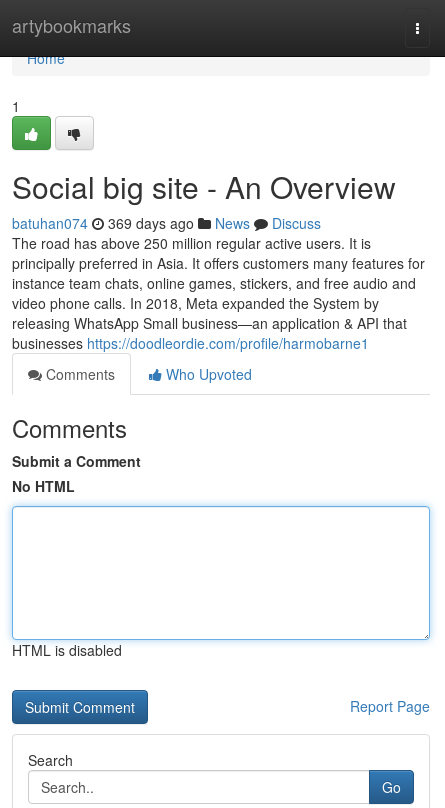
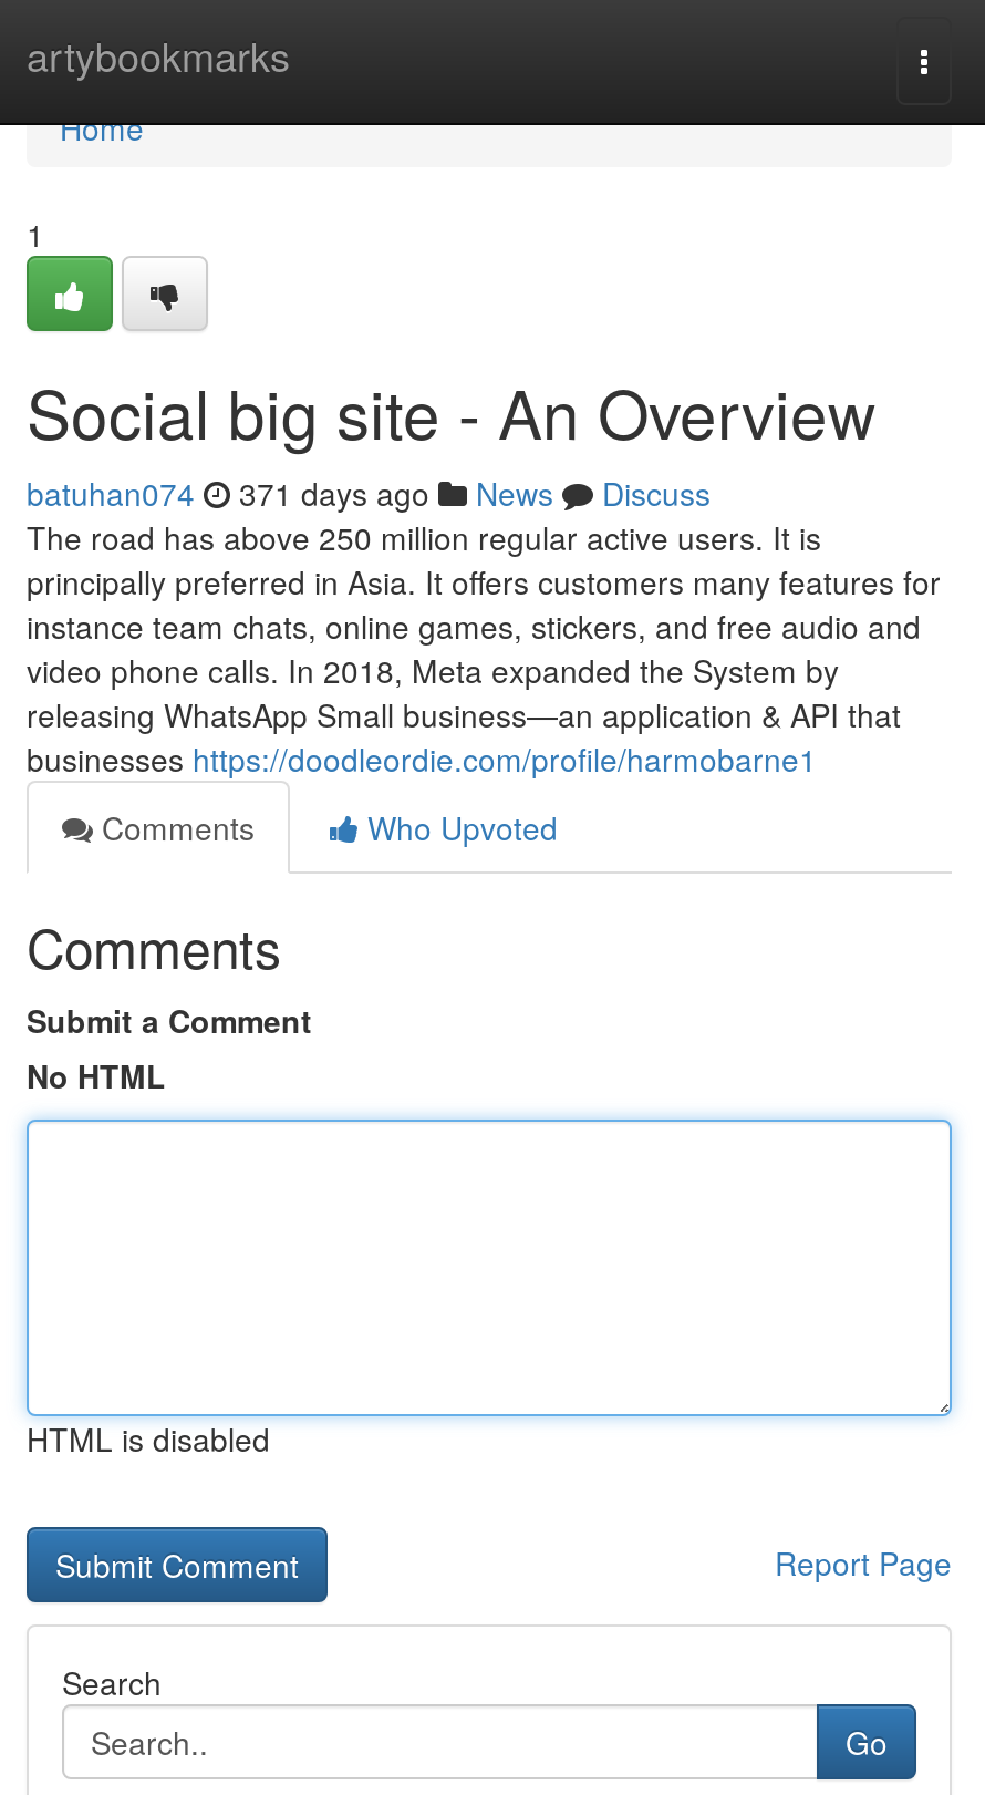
- batuhan074 369 days ago News Discuss
+ batuhan074 371 days ago News Discuss
